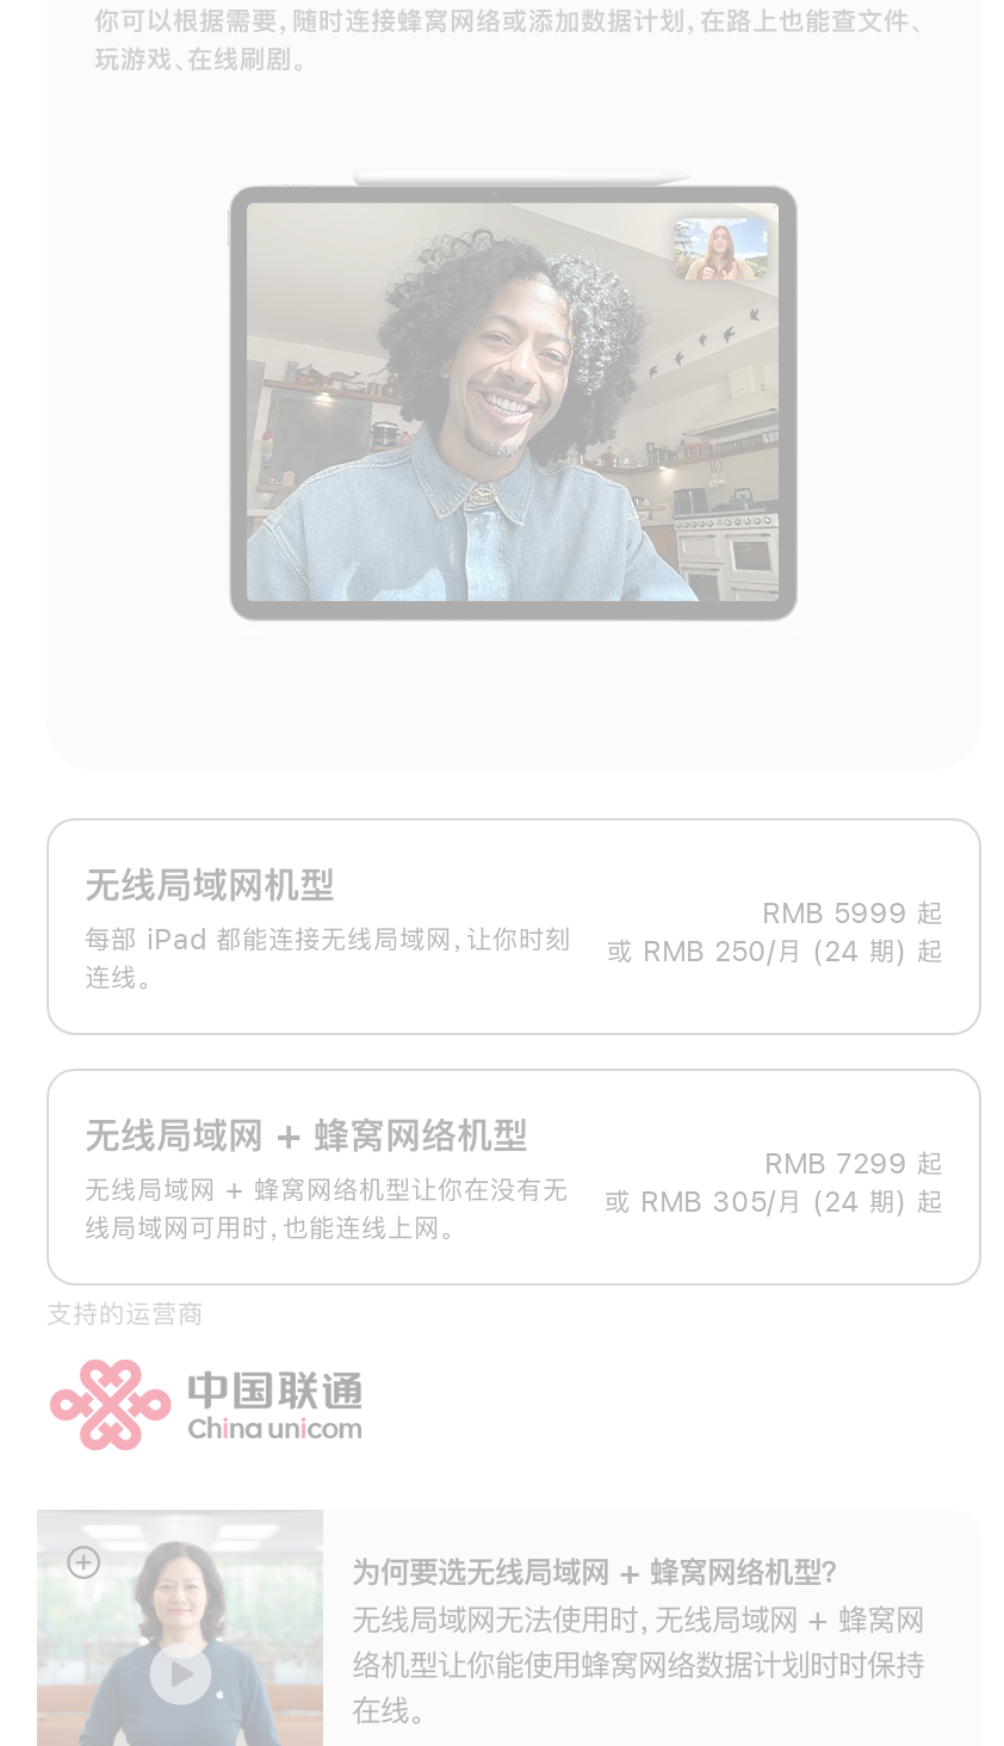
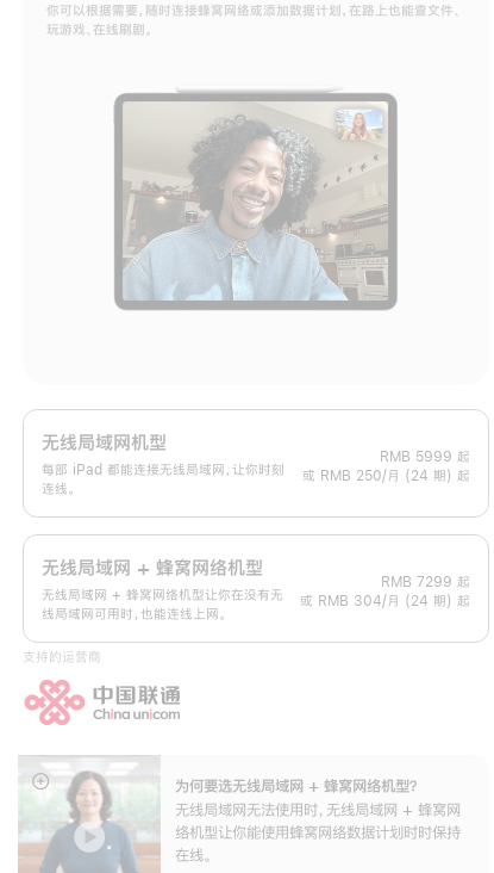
- 无线局域网 + 蜂窝网络机型让你在没有无 或 RMB 305/月 (24 期) 起
+ 无线局域网 + 蜂窝网络机型让你在没有无 或 RMB 304/月 (24 期) 起
